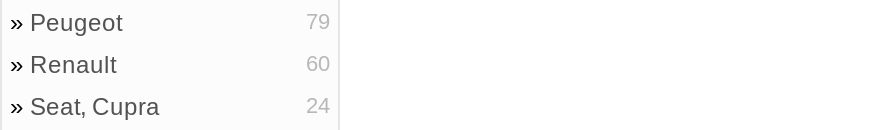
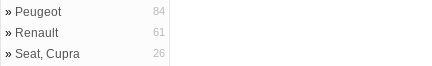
- 79
+ 84

- 60
+ 61

- 24
+ 26
